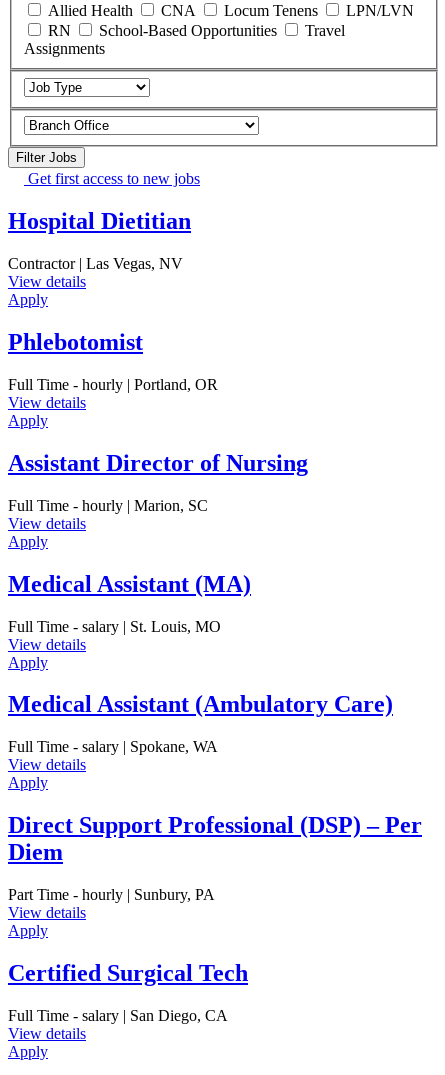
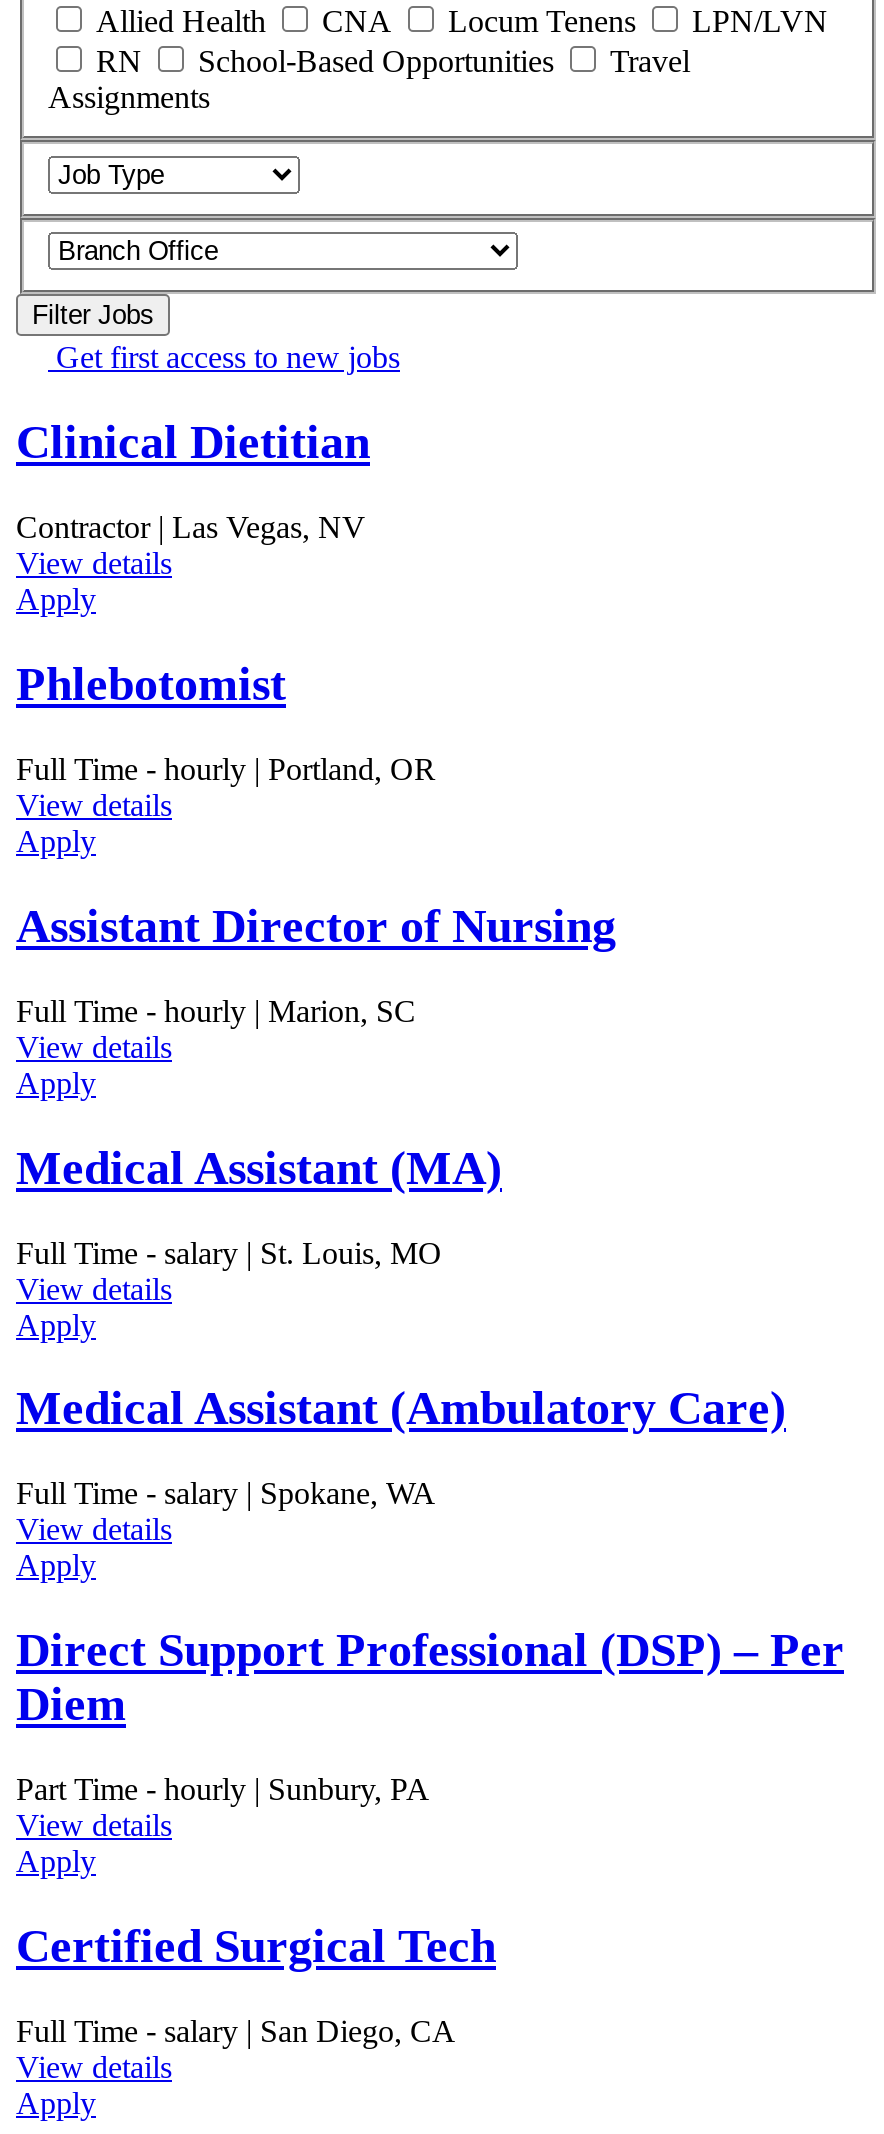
- Hospital Dietitian
+ Clinical Dietitian
